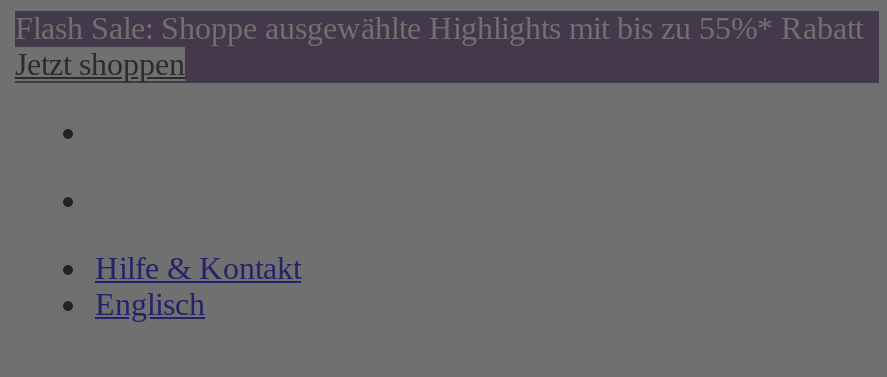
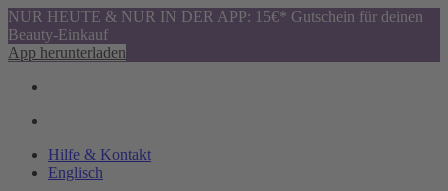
- Flash Sale: Shoppe ausgewählte Highlights mit bis zu 55%* Rabatt
- Jetzt shoppen
+ NUR HEUTE & NUR IN DER APP: 15€* Gutschein für deinen
+ Beauty-Einkauf
+ App herunterladen
